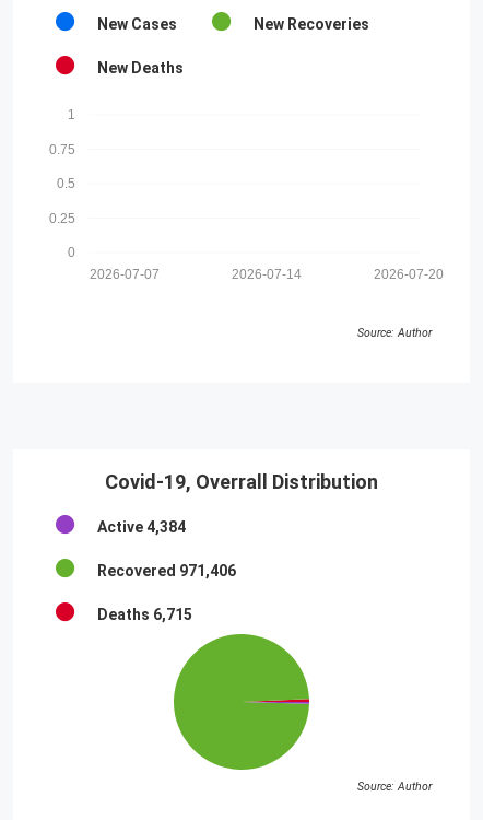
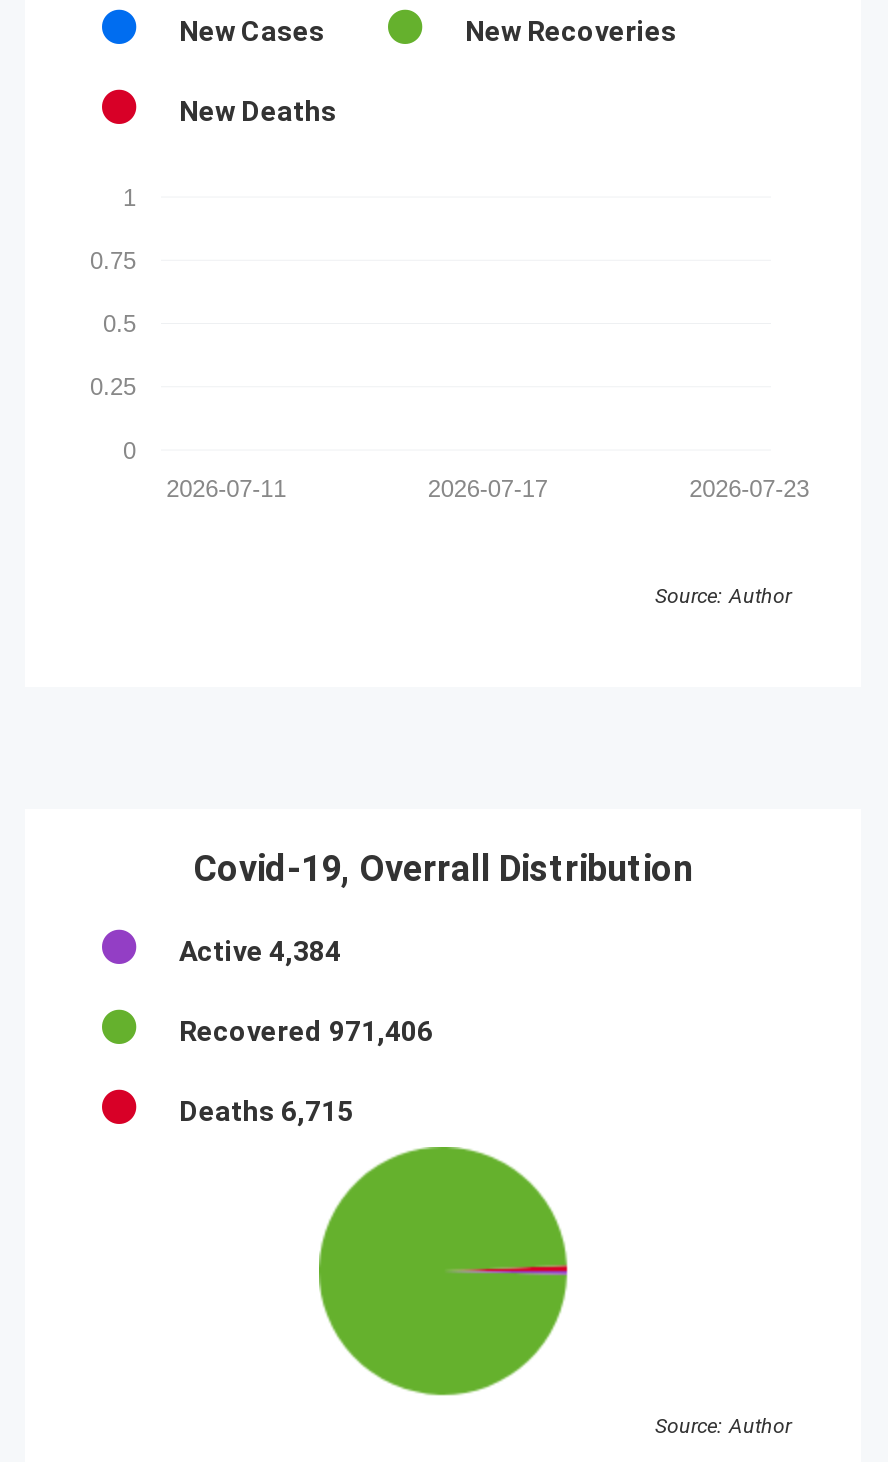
- 2026-07-07
+ 2026-07-11

- 2026-07-14
+ 2026-07-17

- 2026-07-20
+ 2026-07-23
